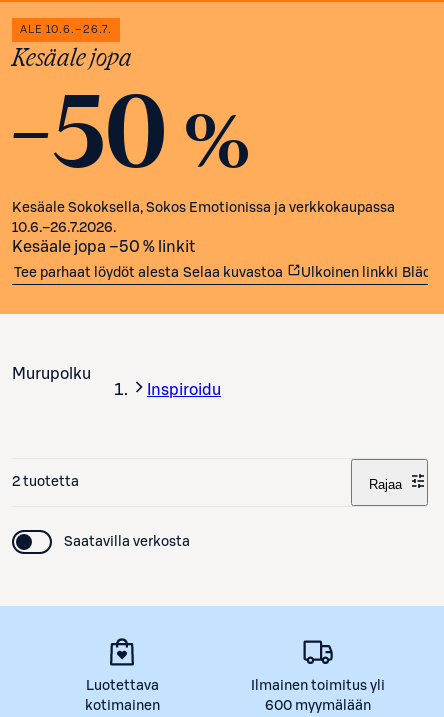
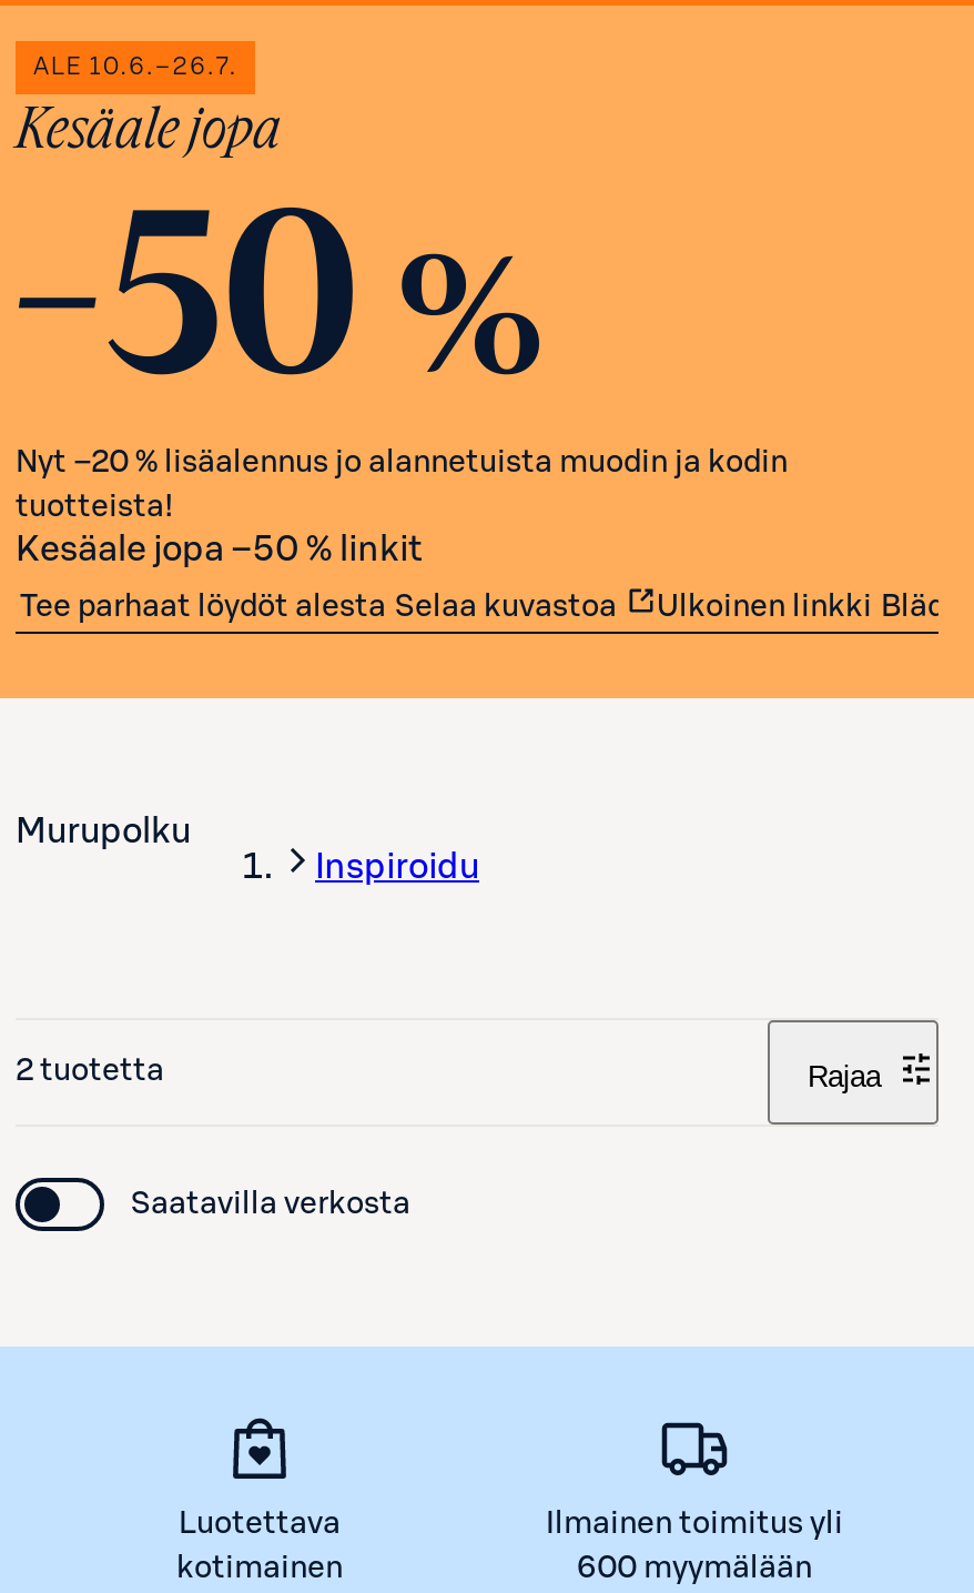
- Kesäale Sokoksella, Sokos Emotionissa ja verkkokaupassa
- 10.6.–26.7.2026.
+ Nyt –20 % lisäalennus jo alannetuista muodin ja kodin
+ tuotteista!
